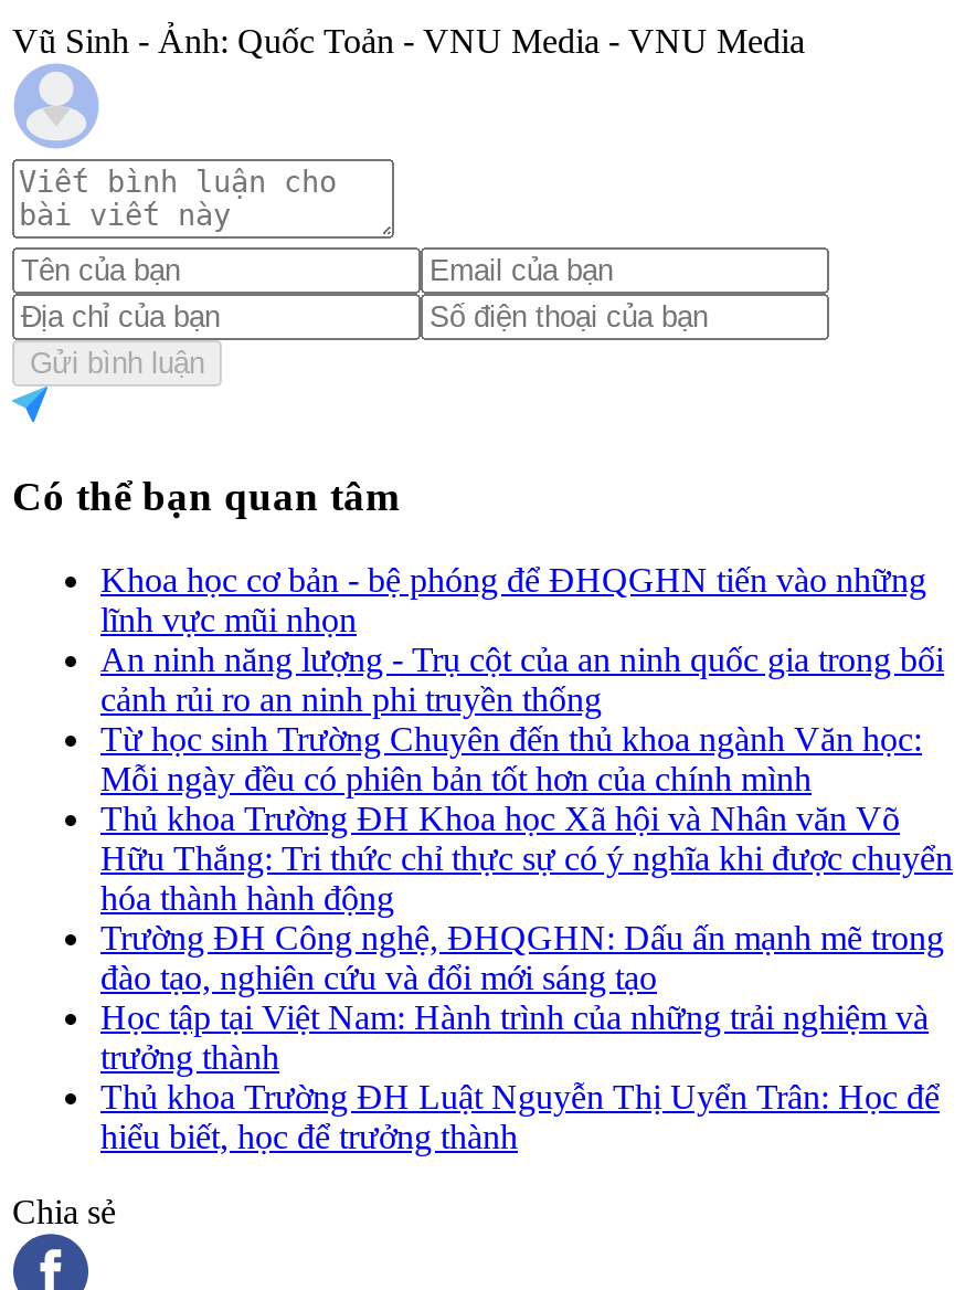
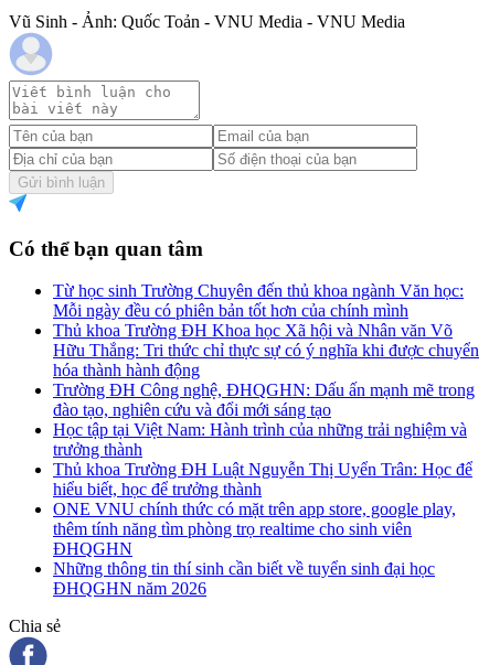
- Khoa học cơ bản - bệ phóng để ĐHQGHN tiến vào những
- lĩnh vực mũi nhọn
- An ninh năng lượng - Trụ cột của an ninh quốc gia trong bối
- cảnh rủi ro an ninh phi truyền thống

moved up: Từ học sinh Trường Chuyên đến thủ khoa ngành Văn học: | Mỗi ngày đều có phiên bản tốt hơn của chính mình | Thủ khoa Trường ĐH Khoa học Xã hội và Nhân văn Võ | ... | Thủ khoa Trường ĐH Luật Nguyễn Thị Uyển Trân: Học để | hiểu biết, học để trưởng thành

+ ONE VNU chính thức có mặt trên app store, google play,
+ thêm tính năng tìm phòng trọ realtime cho sinh viên
+ ĐHQGHN
+ Những thông tin thí sinh cần biết về tuyển sinh đại học
+ ĐHQGHN năm 2026
